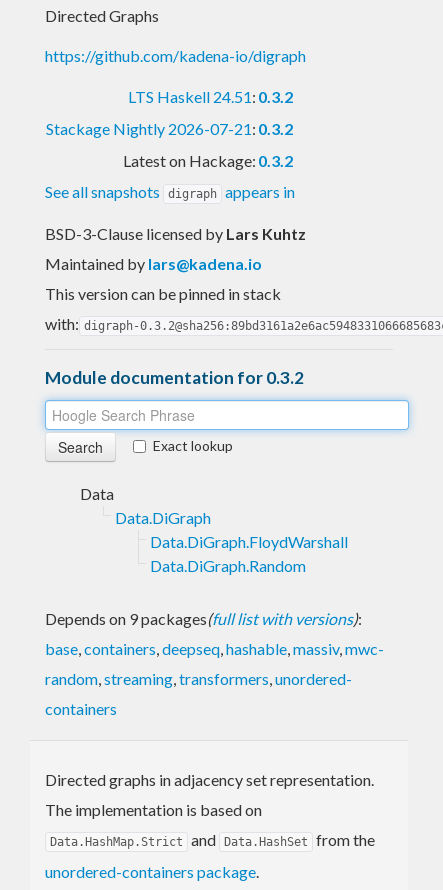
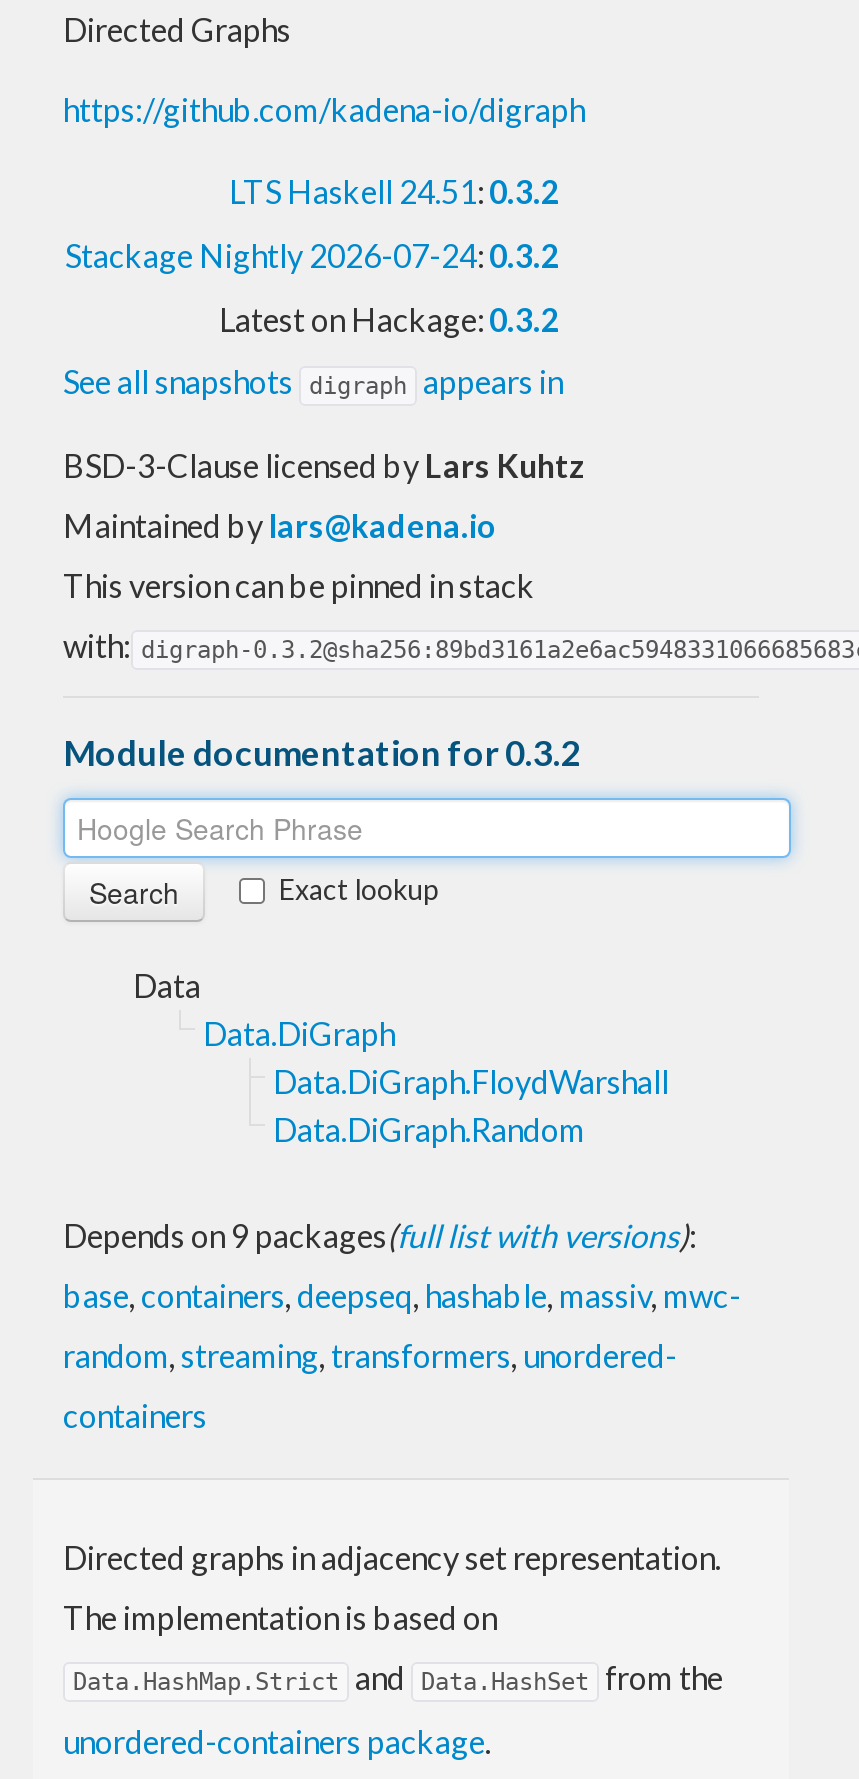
- Stackage Nightly 2026-07-21: 0.3.2
+ Stackage Nightly 2026-07-24: 0.3.2
